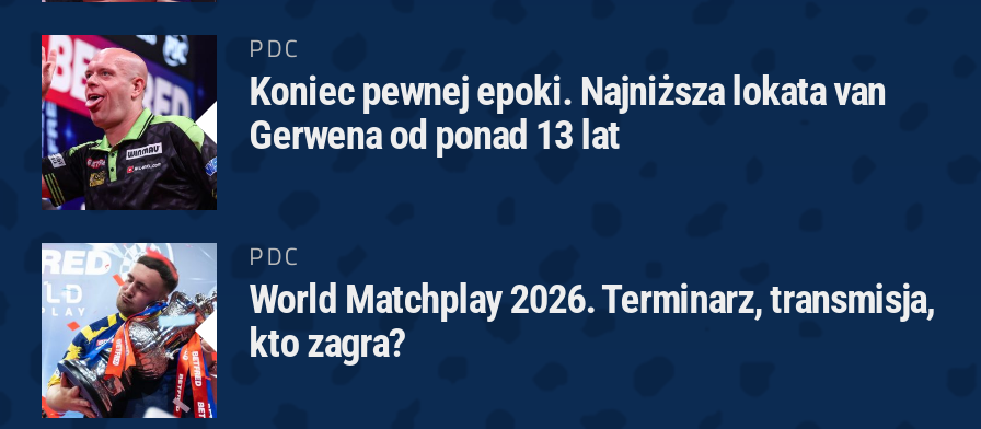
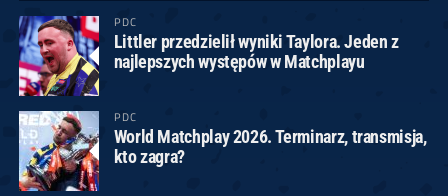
- [image]
- Koniec pewnej epoki. Najniższa lokata van
- Gerwena od ponad 13 lat
+ [image]
+ Littler przedzielił wyniki Taylora. Jeden z
+ najlepszych występów w Matchplayu
